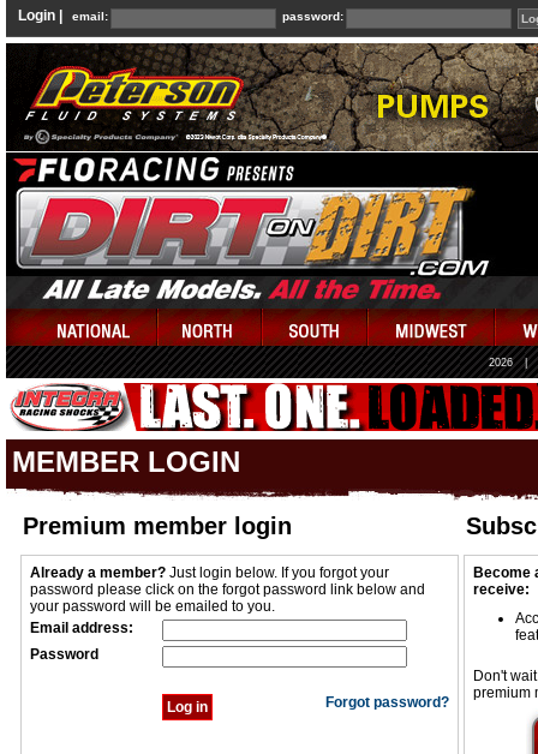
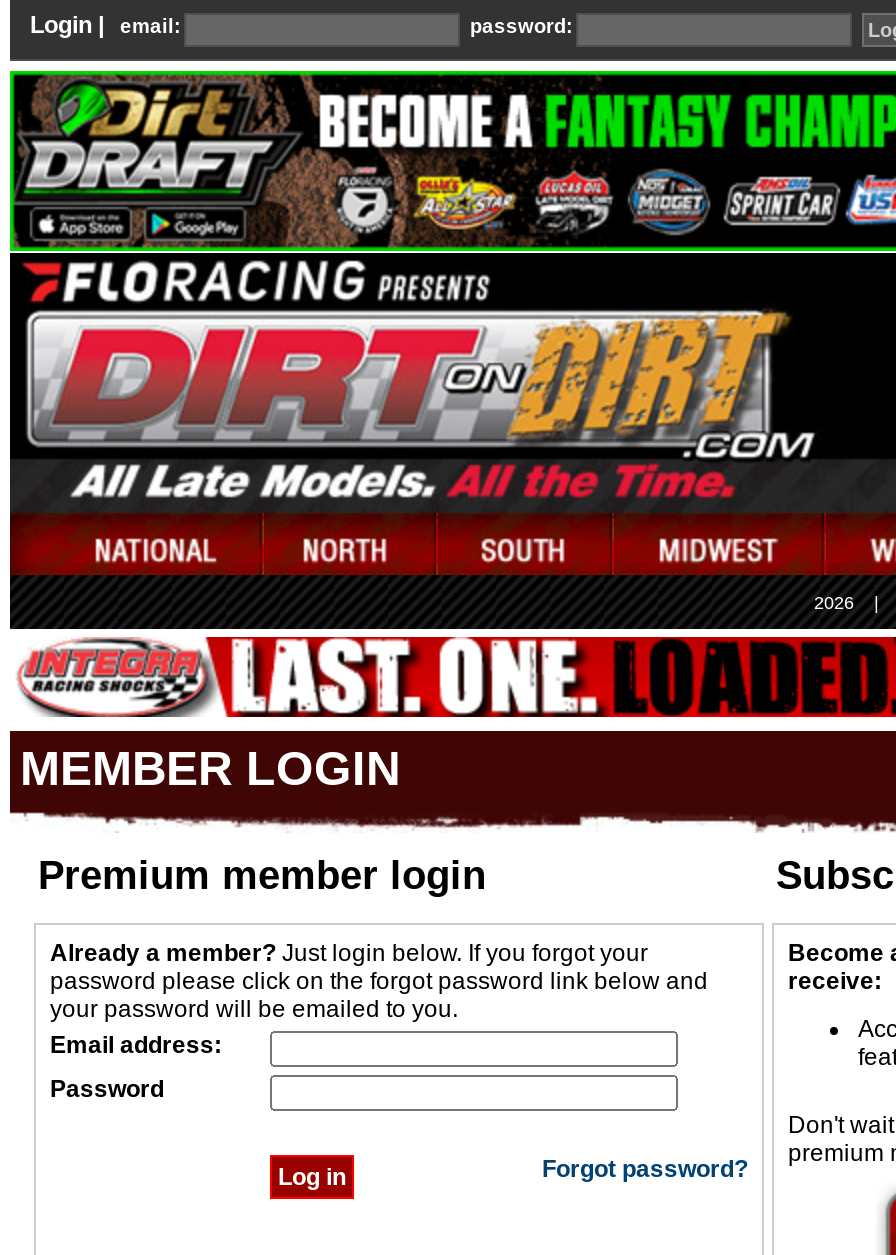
- [image]
+ [image]
